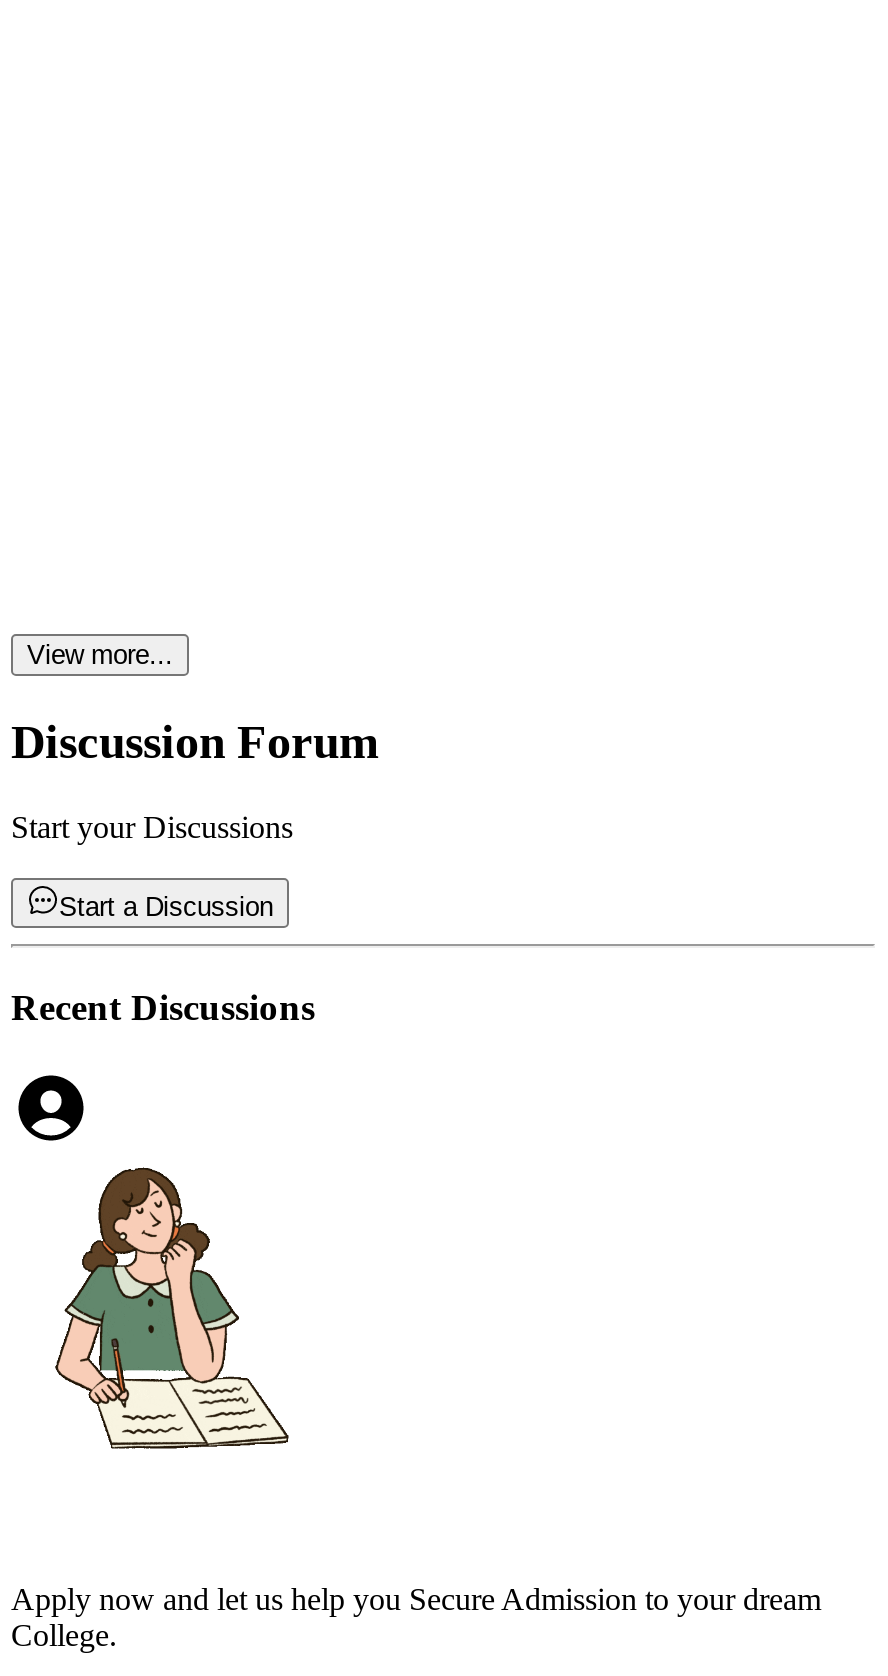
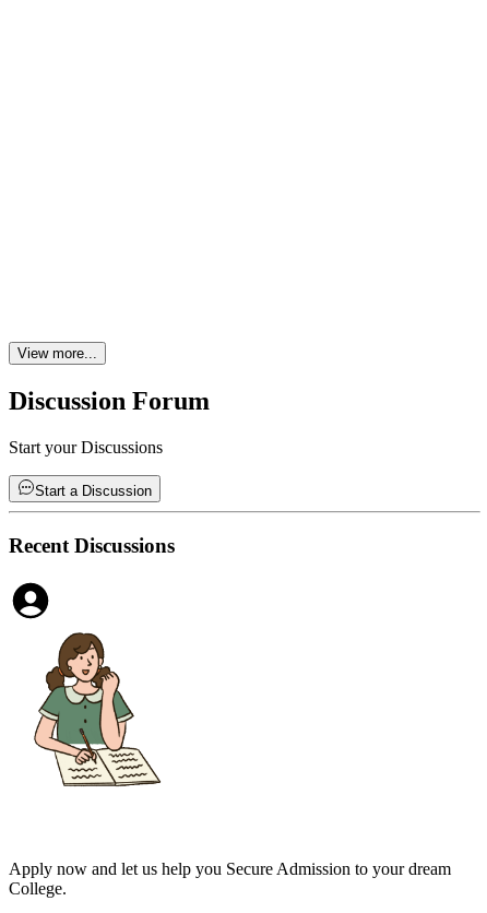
- [image]
+ [image]
